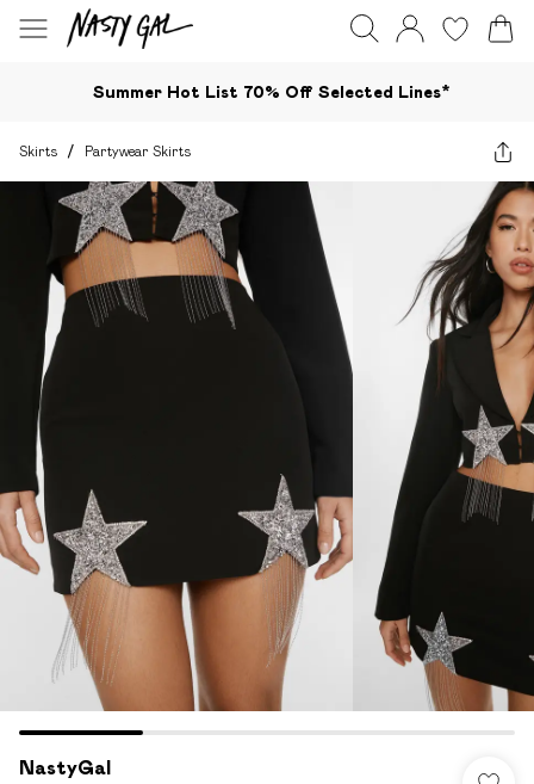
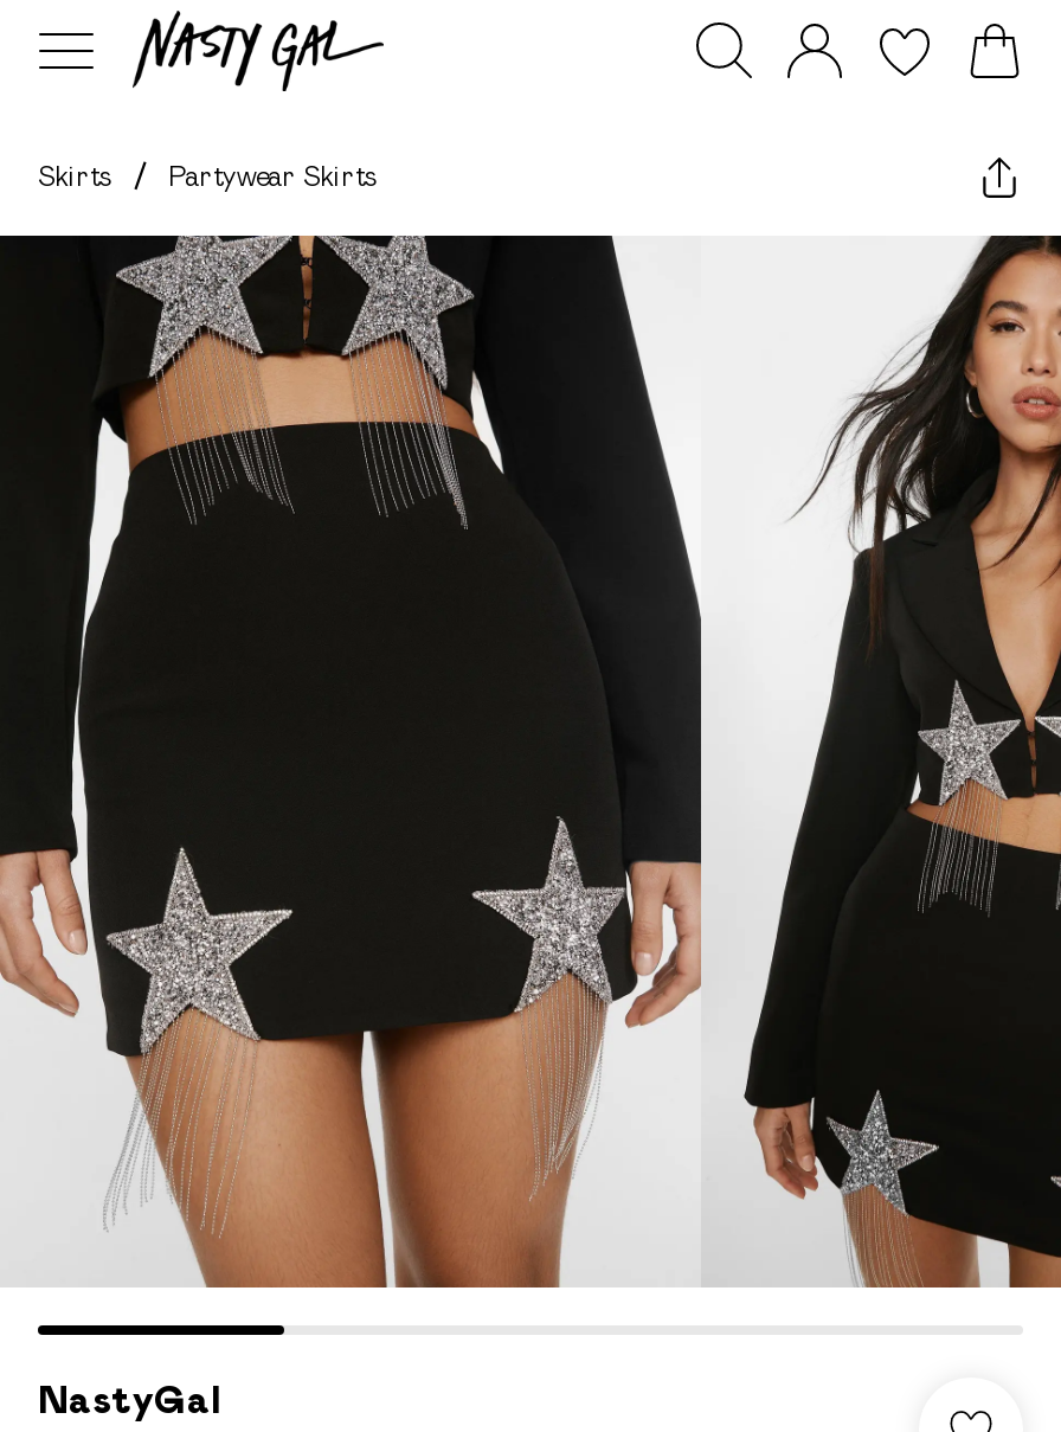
- Summer Hot List 70% Off Selected Lines*
